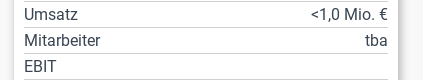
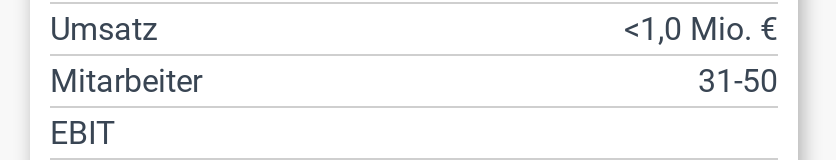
- tba
+ 31-50
